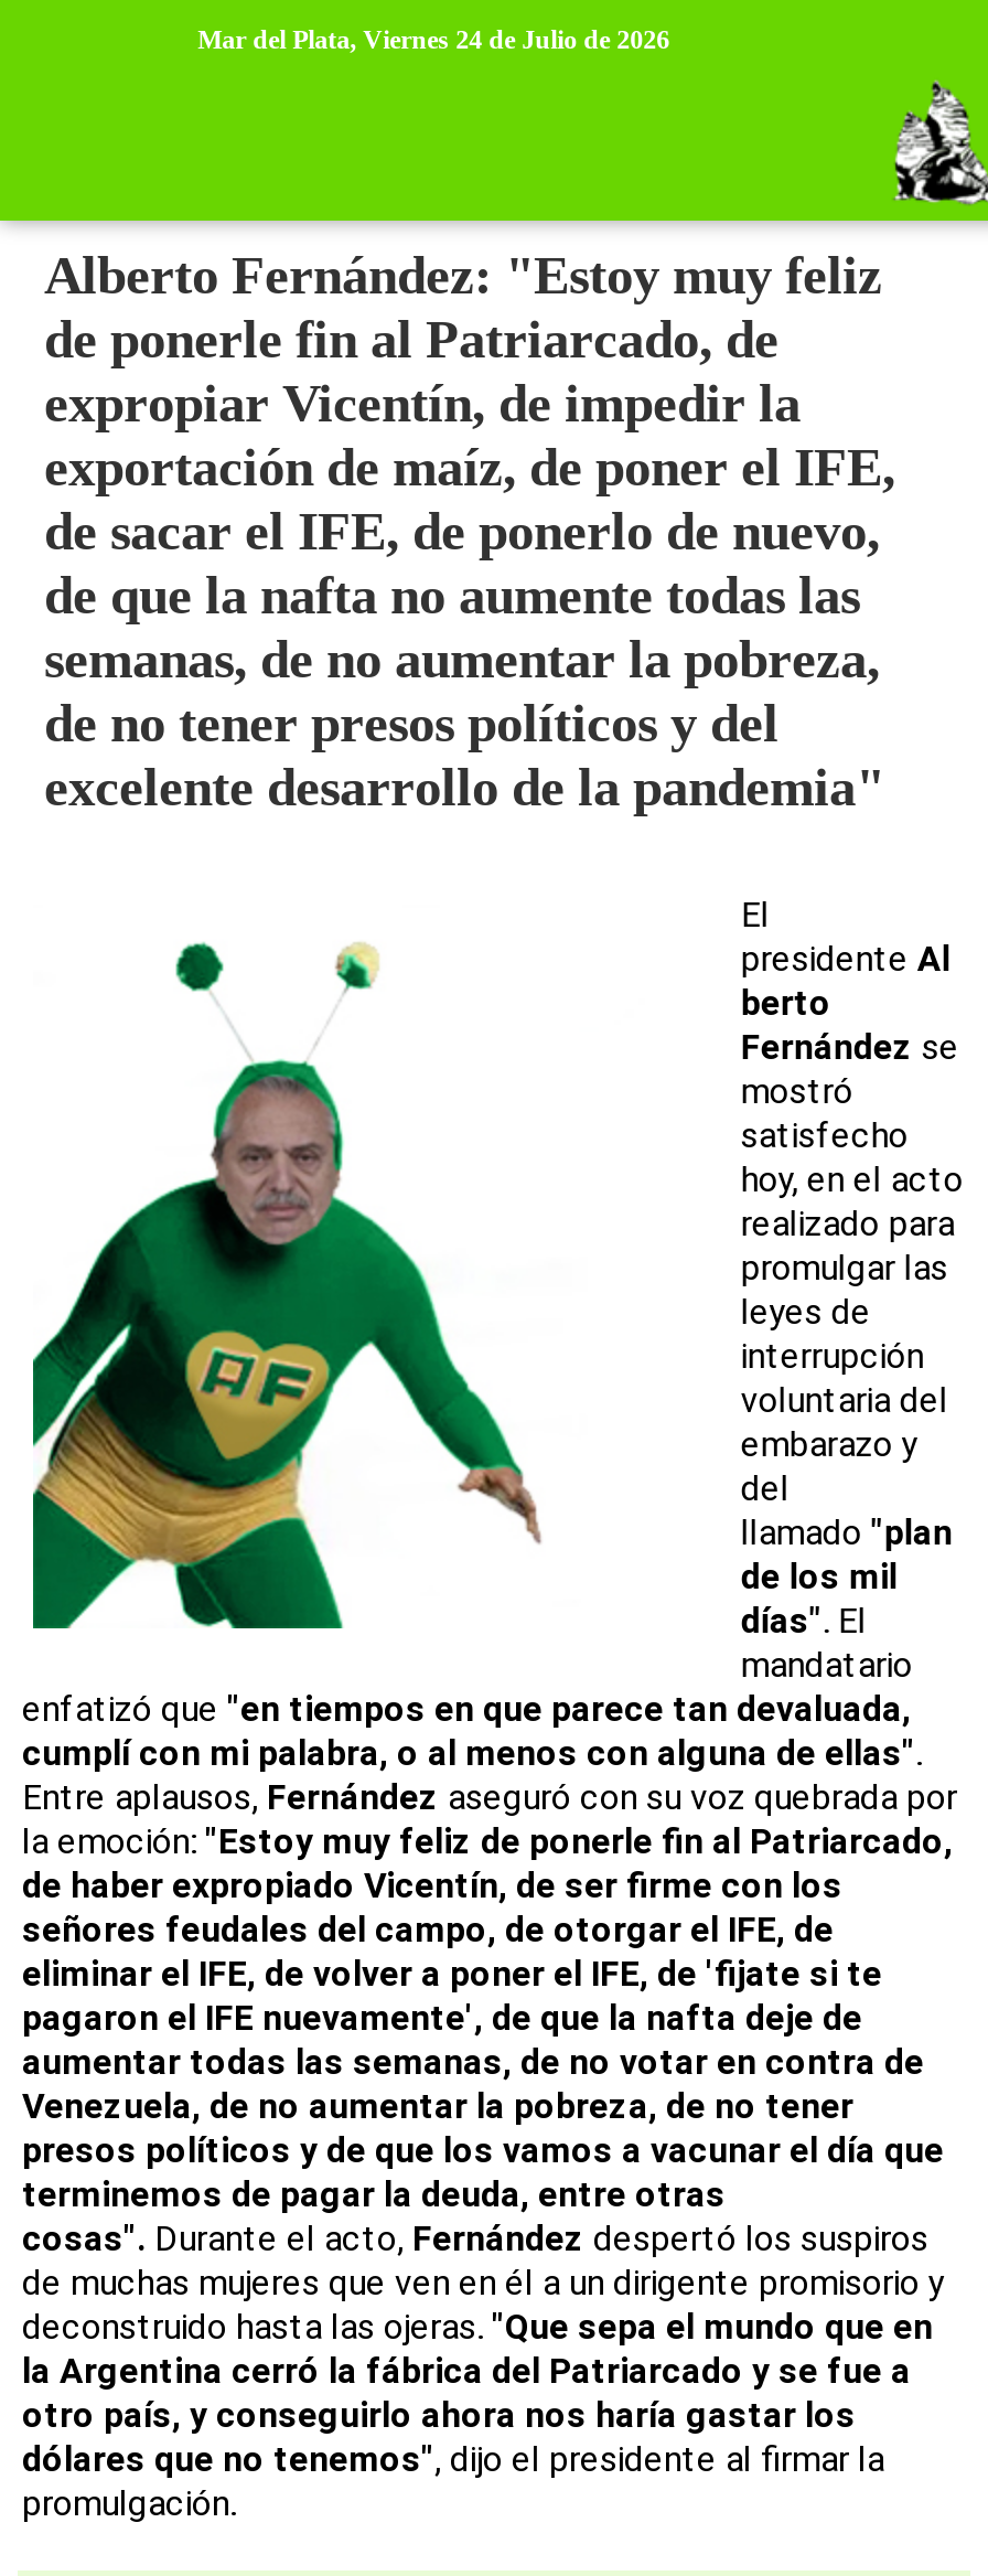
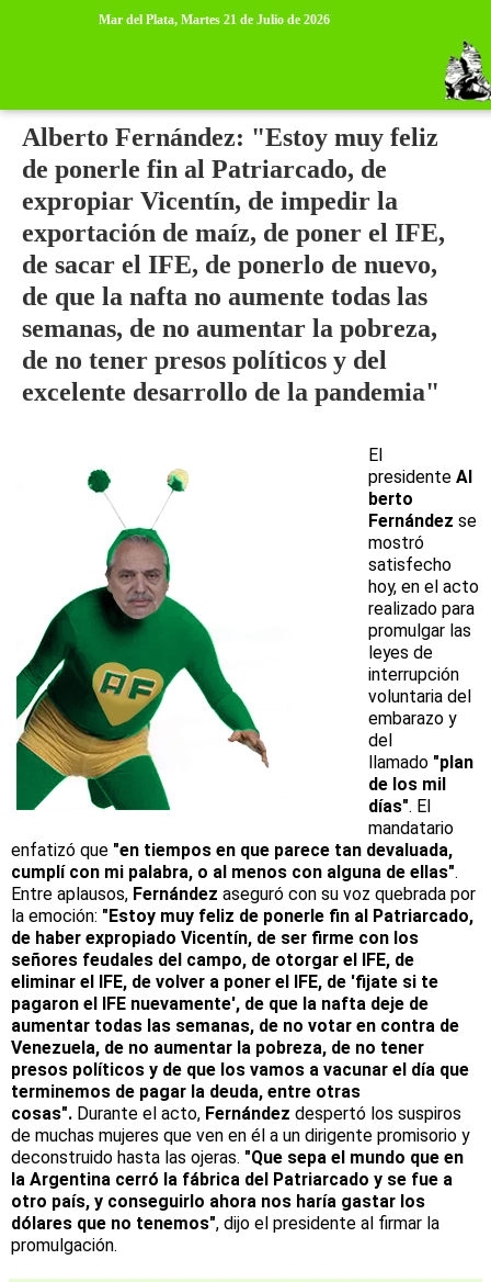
- Mar del Plata, Viernes 24 de Julio de 2026
+ Mar del Plata, Martes 21 de Julio de 2026
